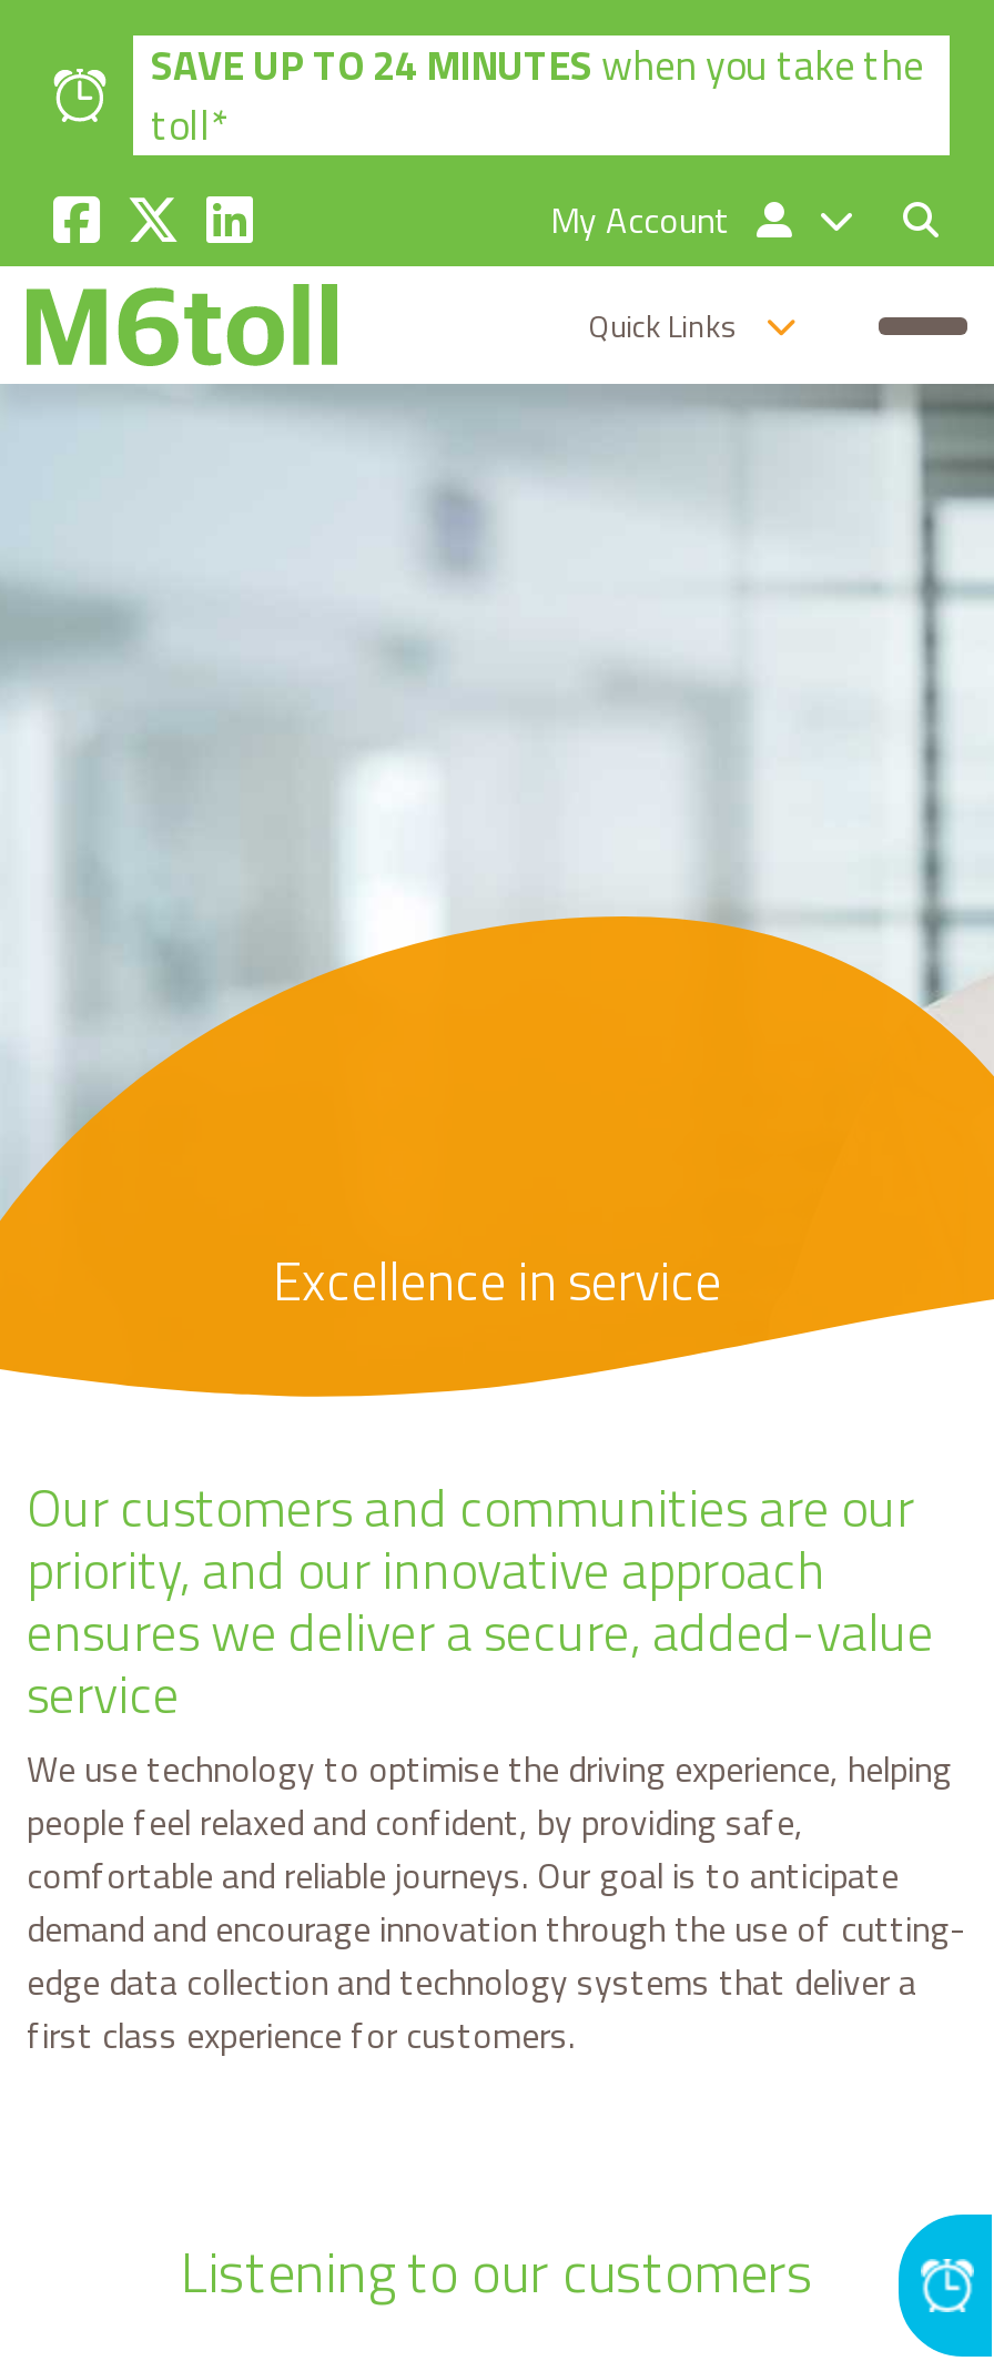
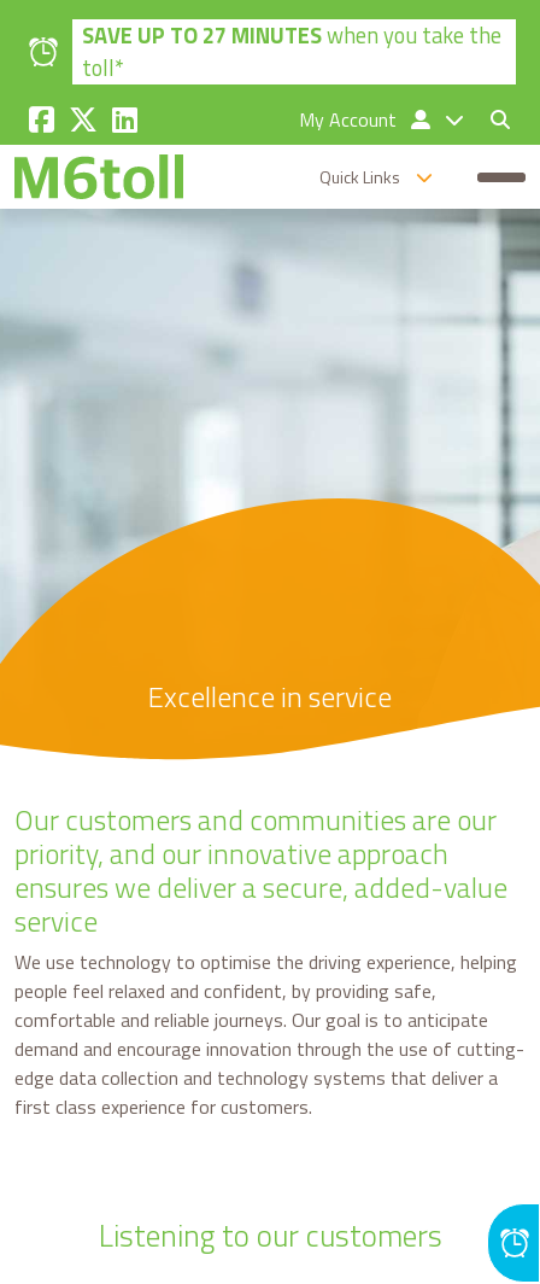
- SAVE UP TO 24 MINUTESwhen you take the
+ SAVE UP TO 27 MINUTESwhen you take the
